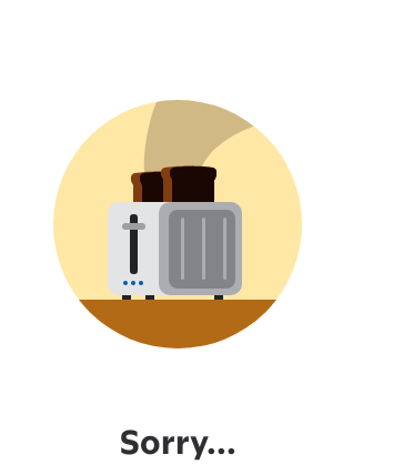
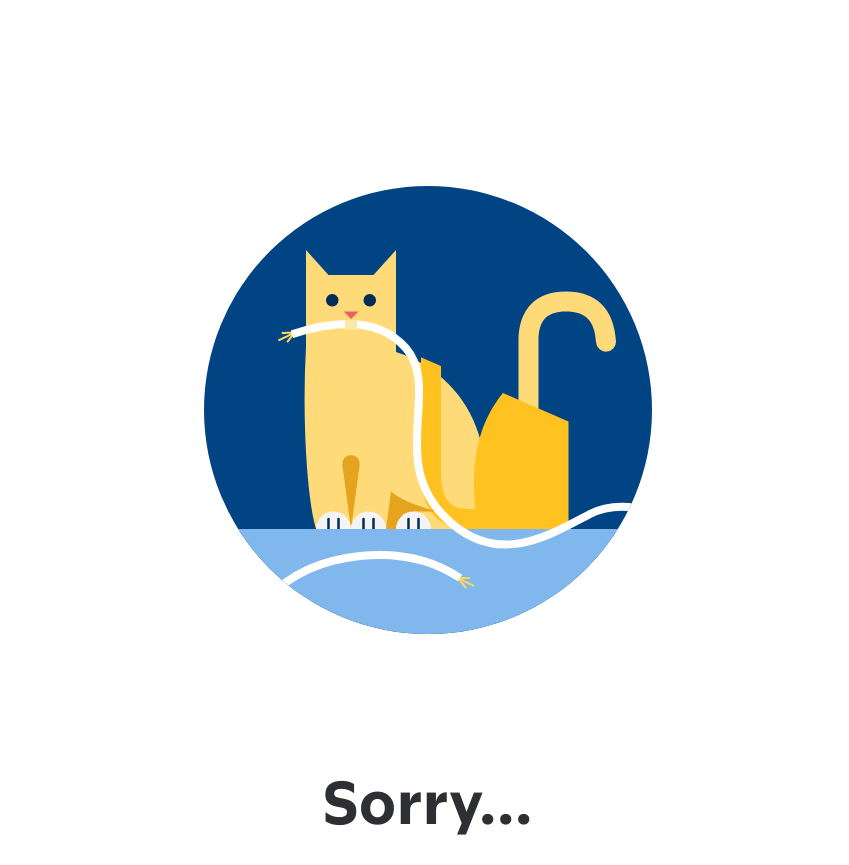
- [image]
+ [image]
